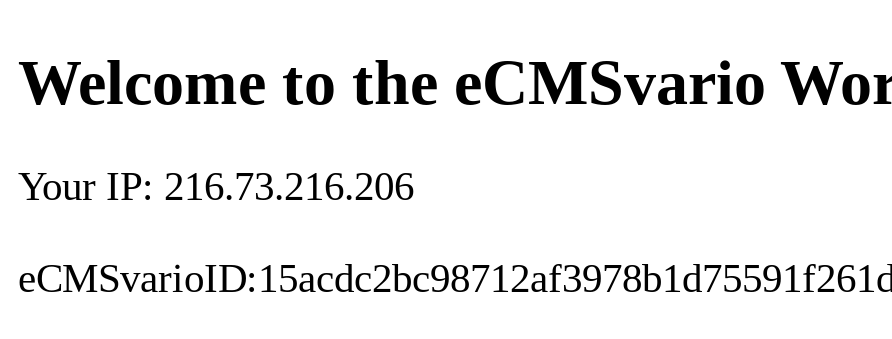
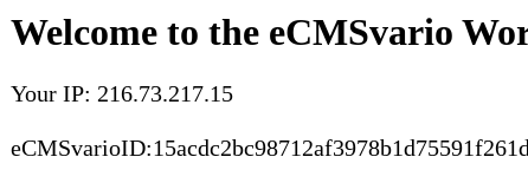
- Your IP: 216.73.216.206
+ Your IP: 216.73.217.15
